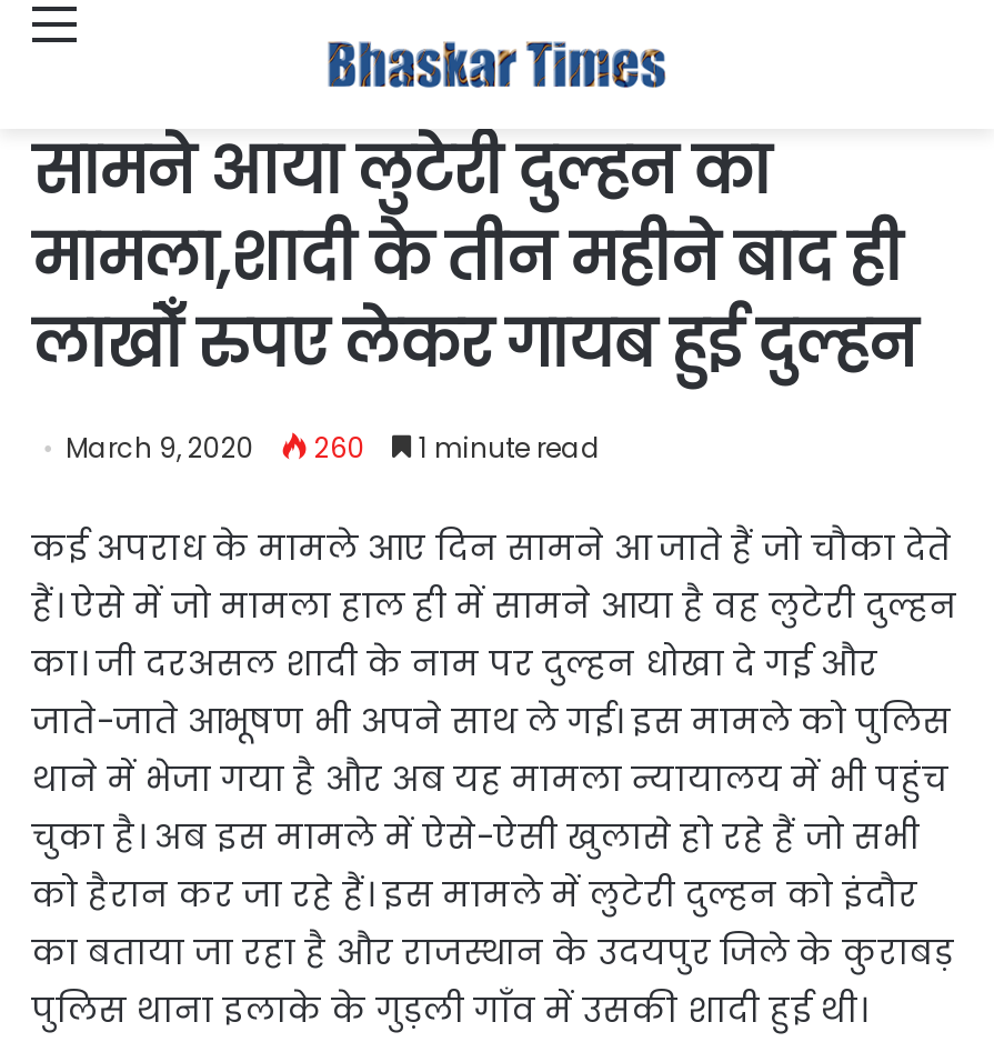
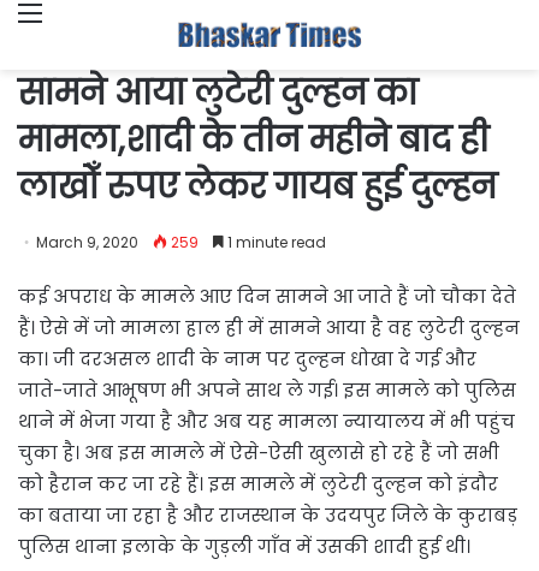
- March 9, 2020 260 1 minute read
+ March 9, 2020 259 1 minute read
